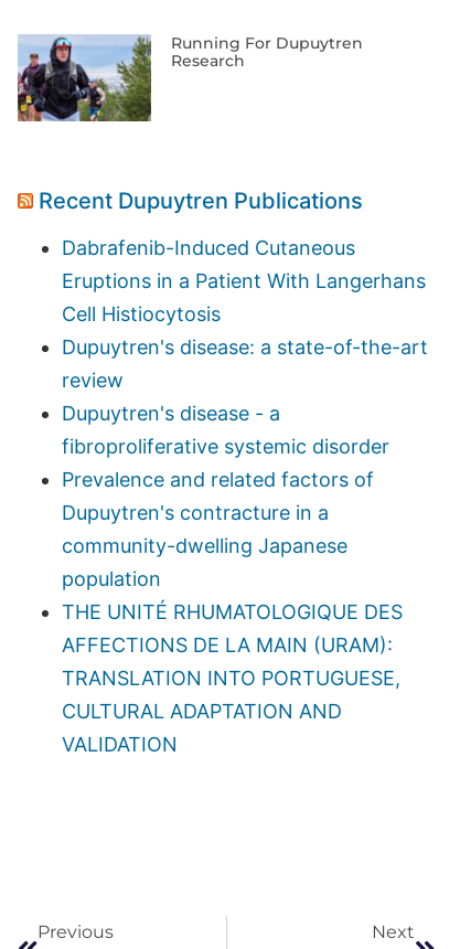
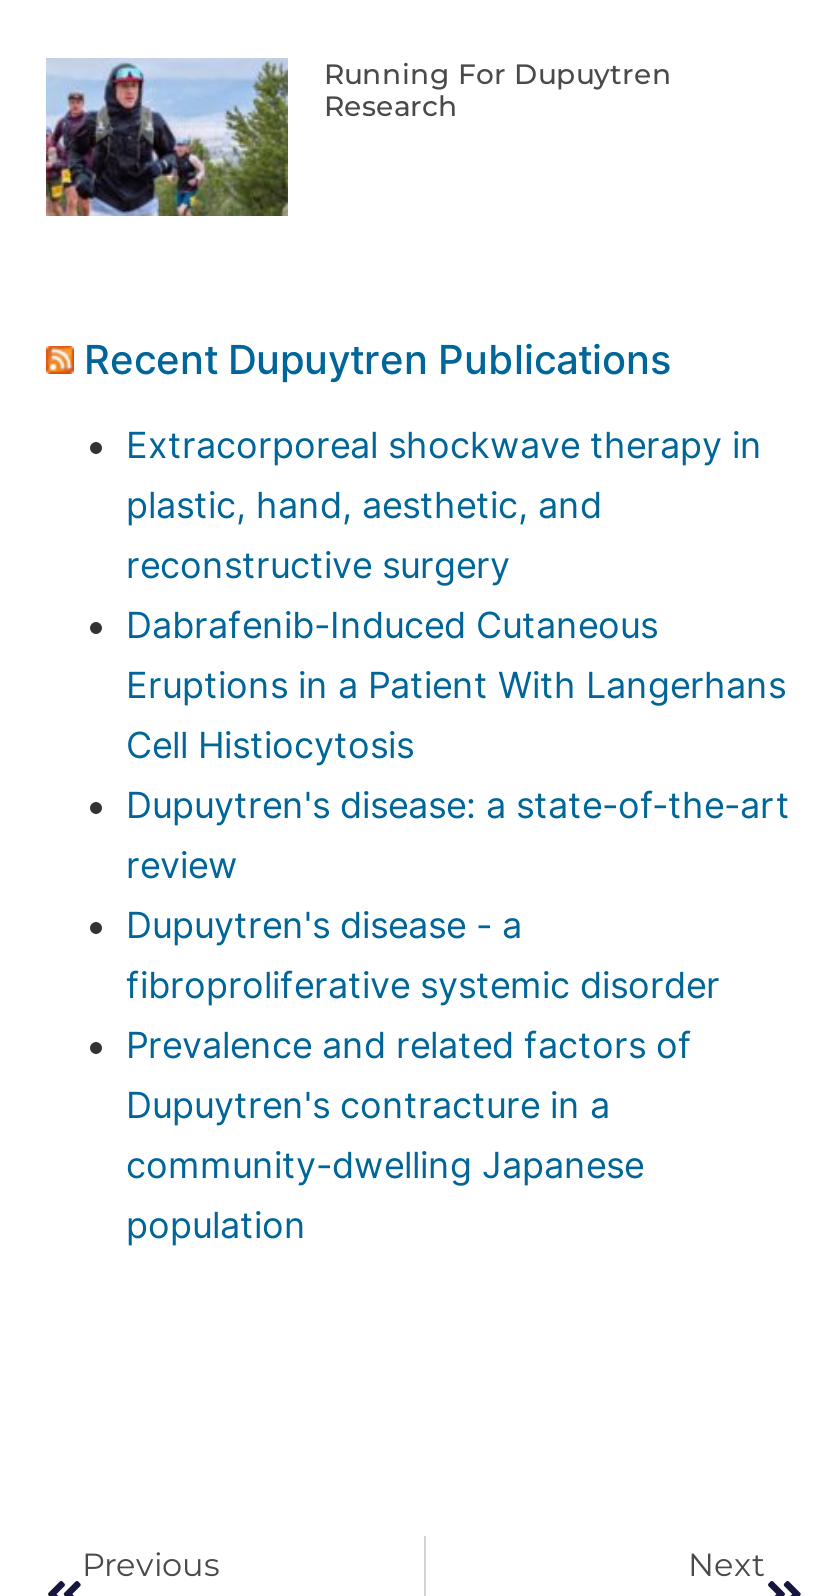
+ Extracorporeal shockwave therapy in
+ plastic, hand, aesthetic, and
+ reconstructive surgery

moved down: Dabrafenib-Induced Cutaneous | Eruptions in a Patient With Langerhans | Cell Histiocytosis | ... | community-dwelling Japanese | population

- THE UNITÉ RHUMATOLOGIQUE DES
- AFFECTIONS DE LA MAIN (URAM):
- TRANSLATION INTO PORTUGUESE,
- CULTURAL ADAPTATION AND
- VALIDATION
